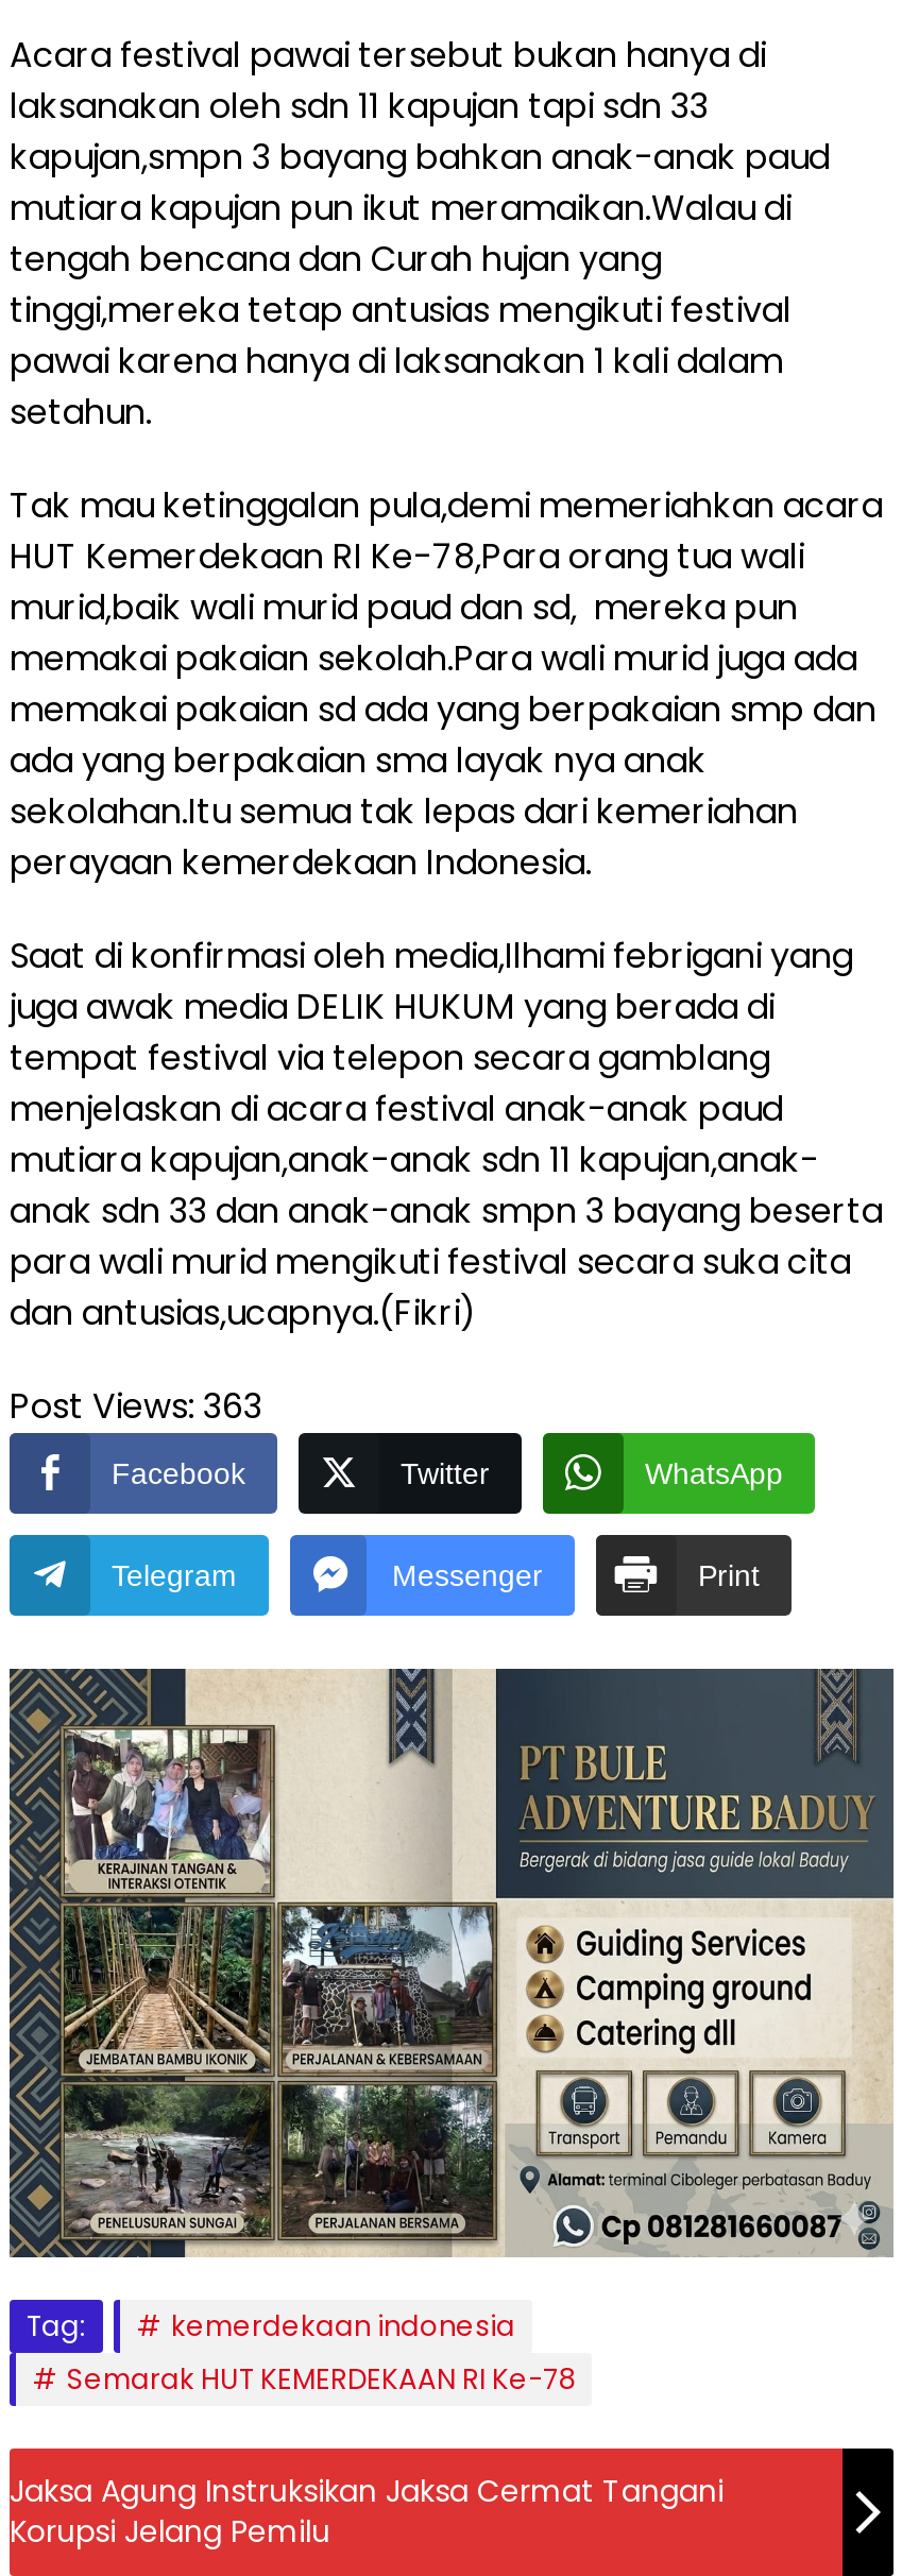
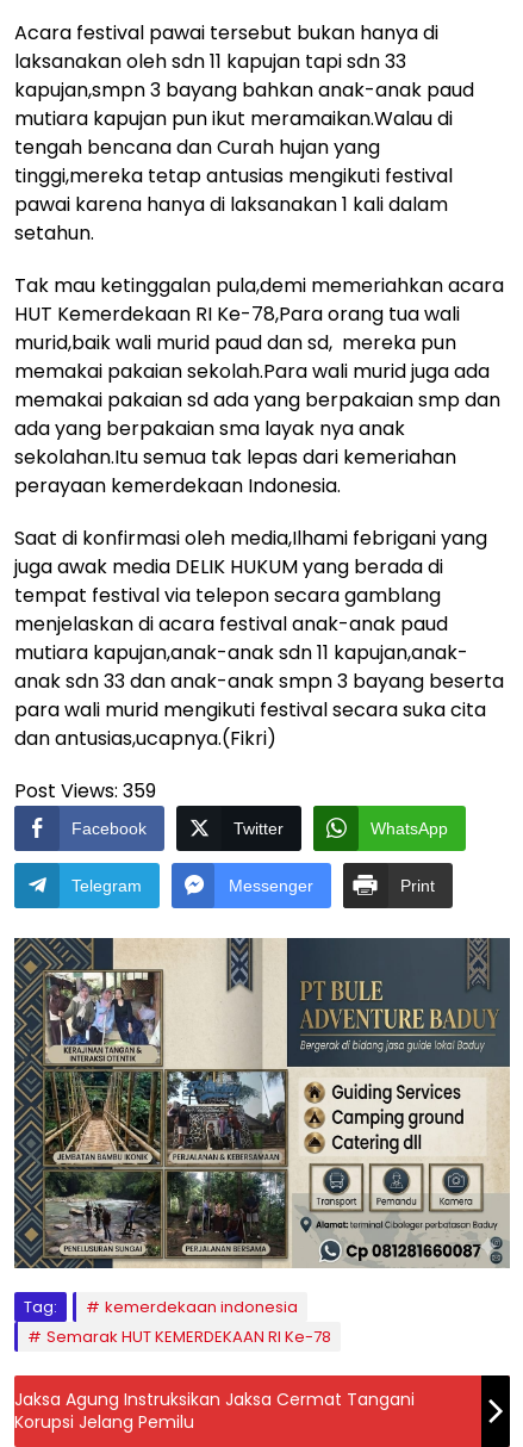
- Post Views: 363
+ Post Views: 359
